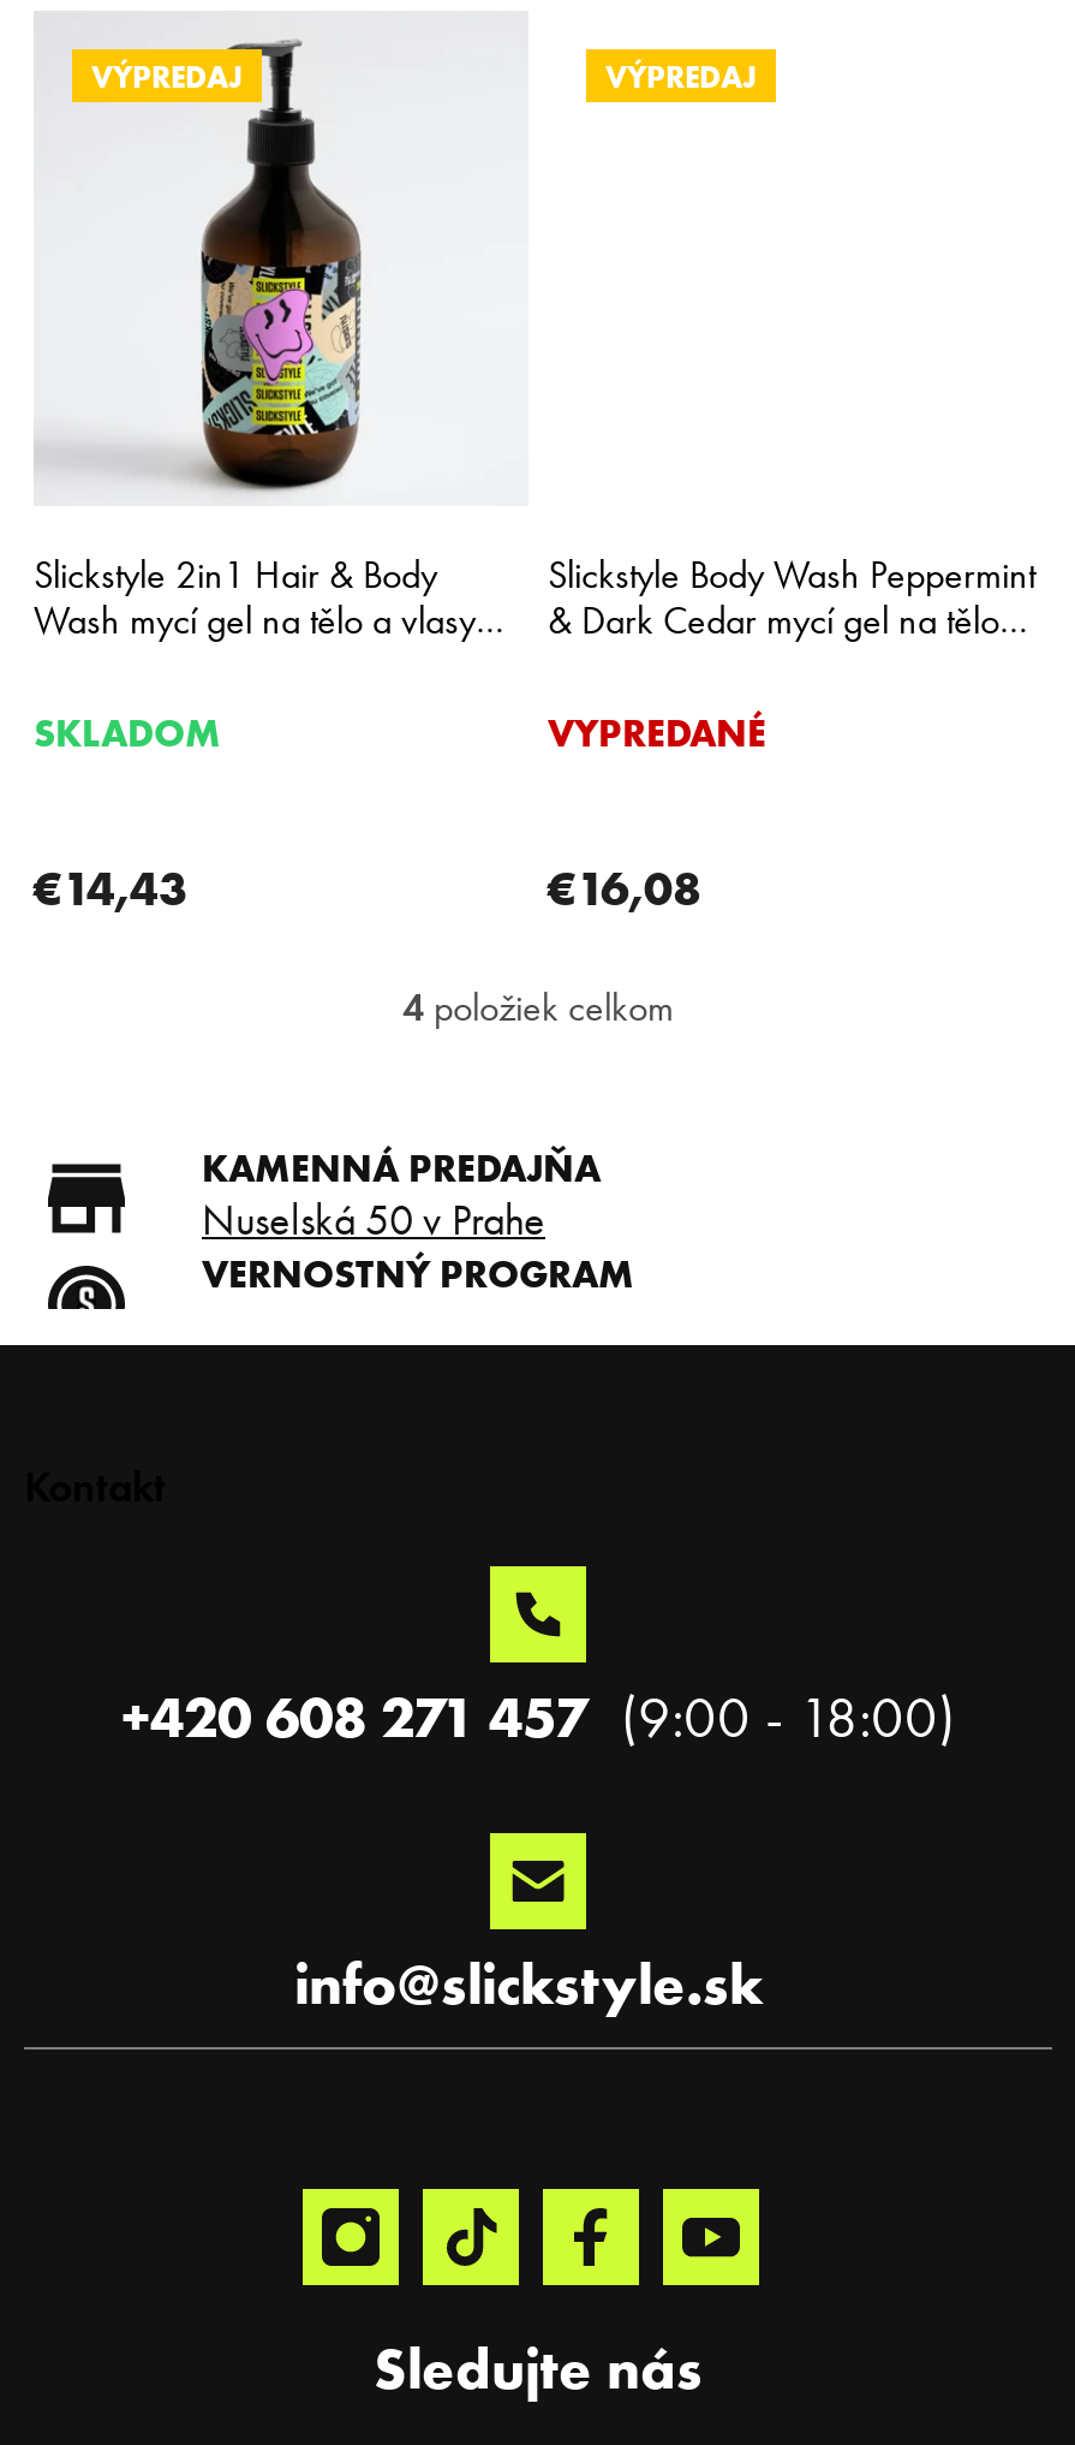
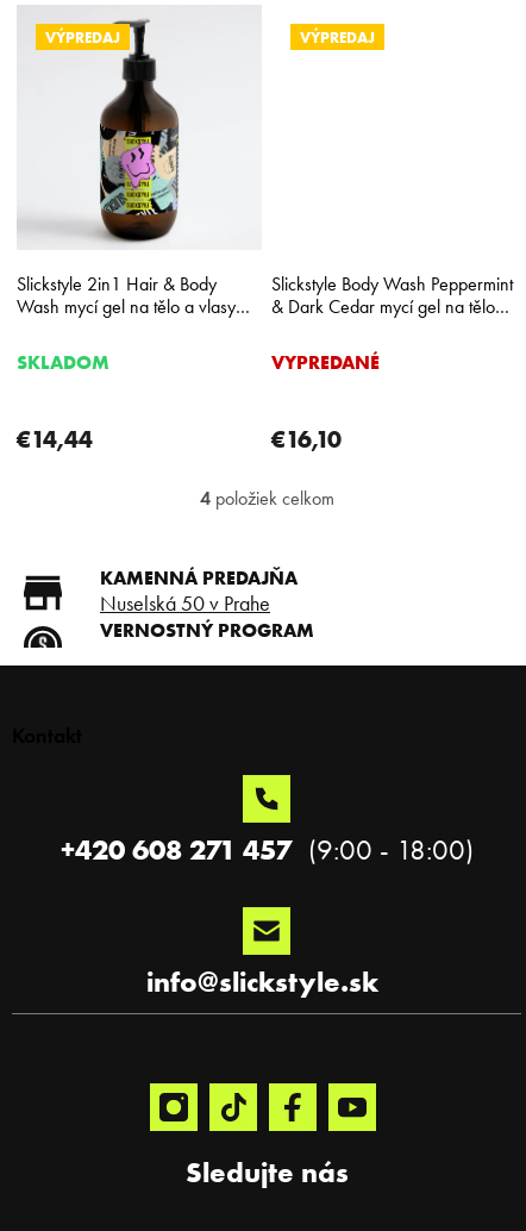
- €14,43
+ €14,44

- €16,08
+ €16,10
